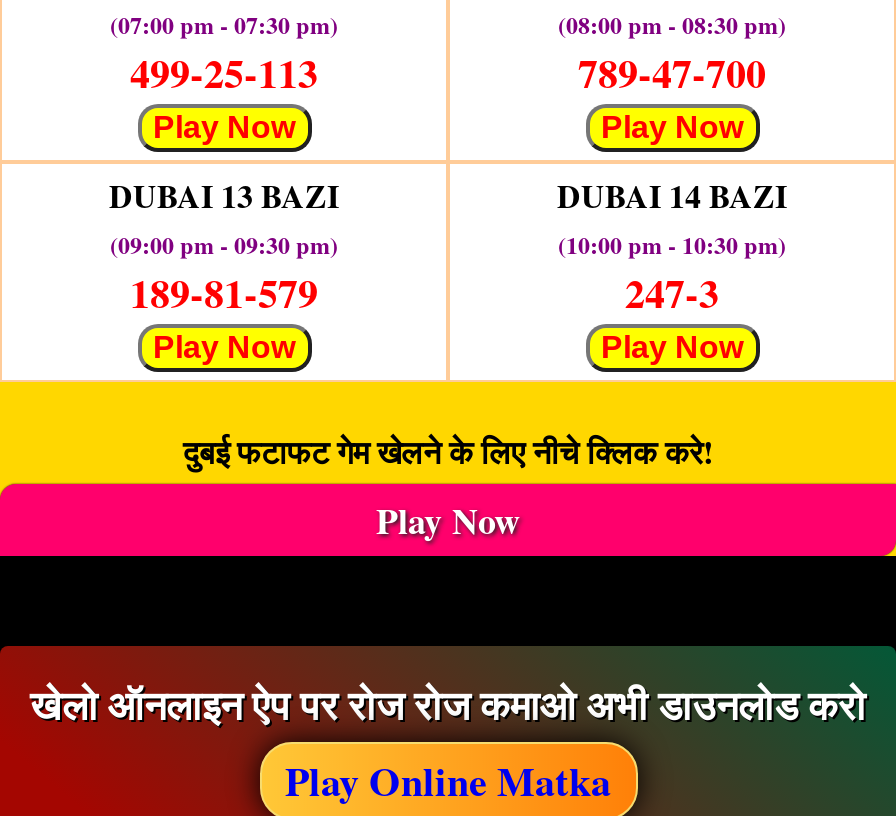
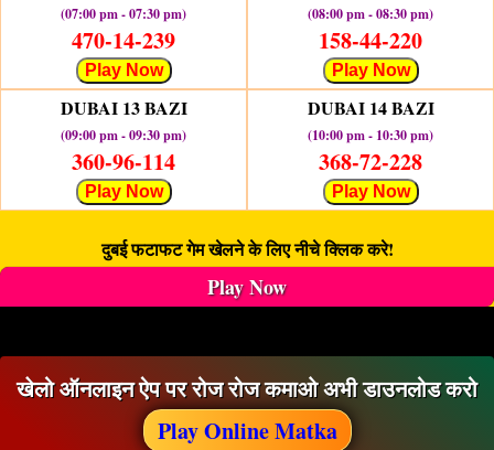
- 499-25-113
+ 470-14-239

- 789-47-700
+ 158-44-220

- 189-81-579
+ 360-96-114

- 247-3
+ 368-72-228
